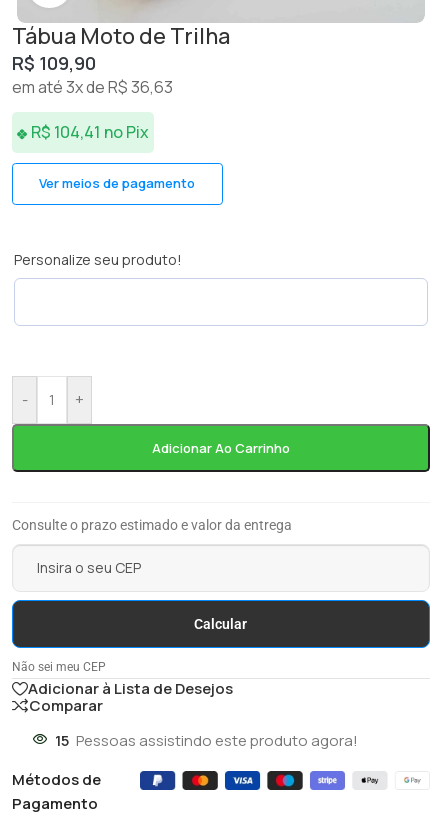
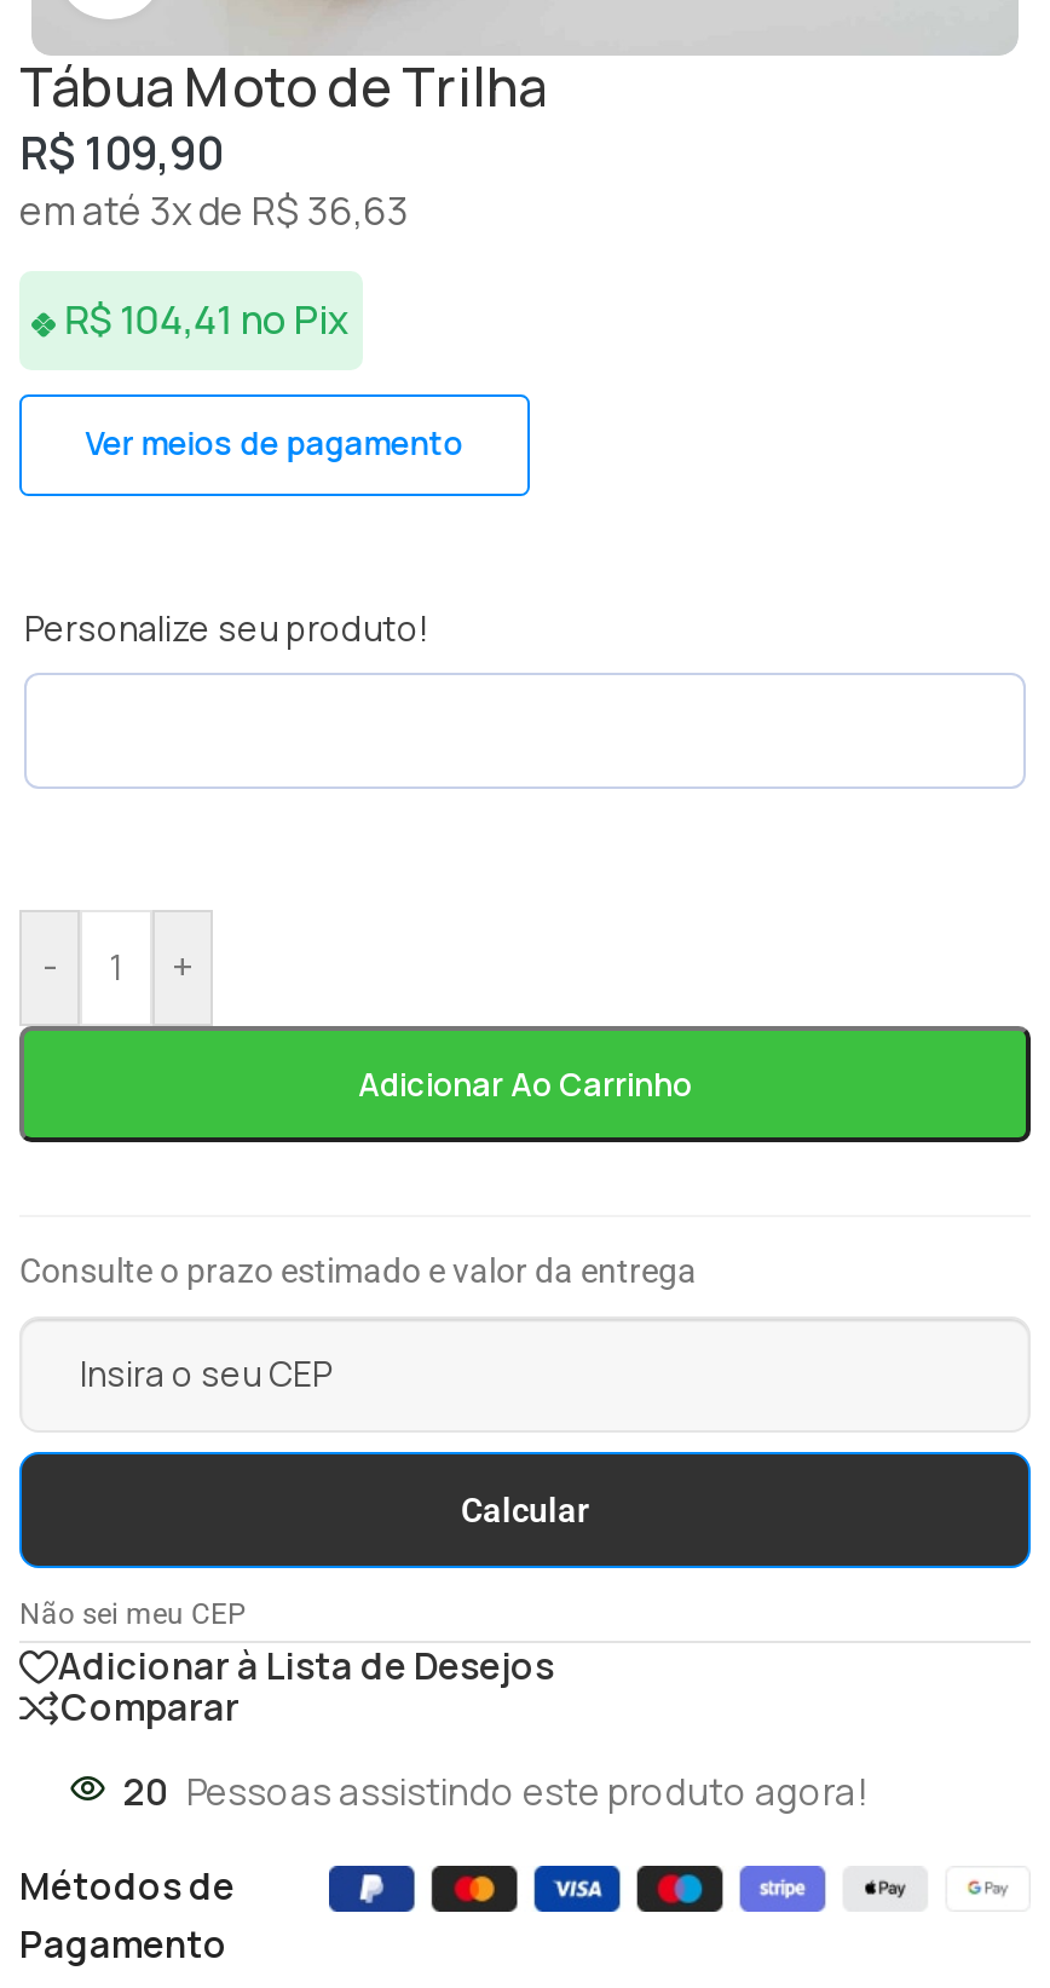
- 15 Pessoas assistindo este produto agora!
+ 20 Pessoas assistindo este produto agora!
